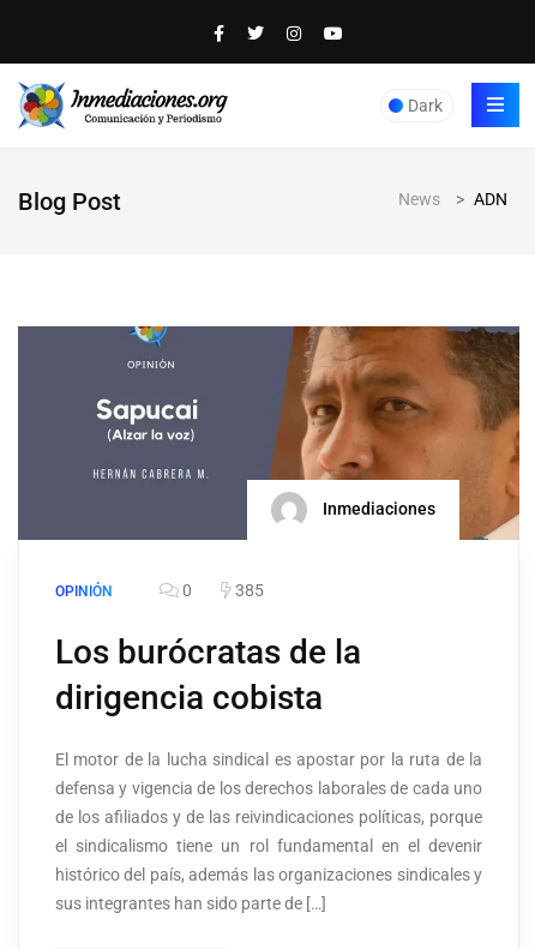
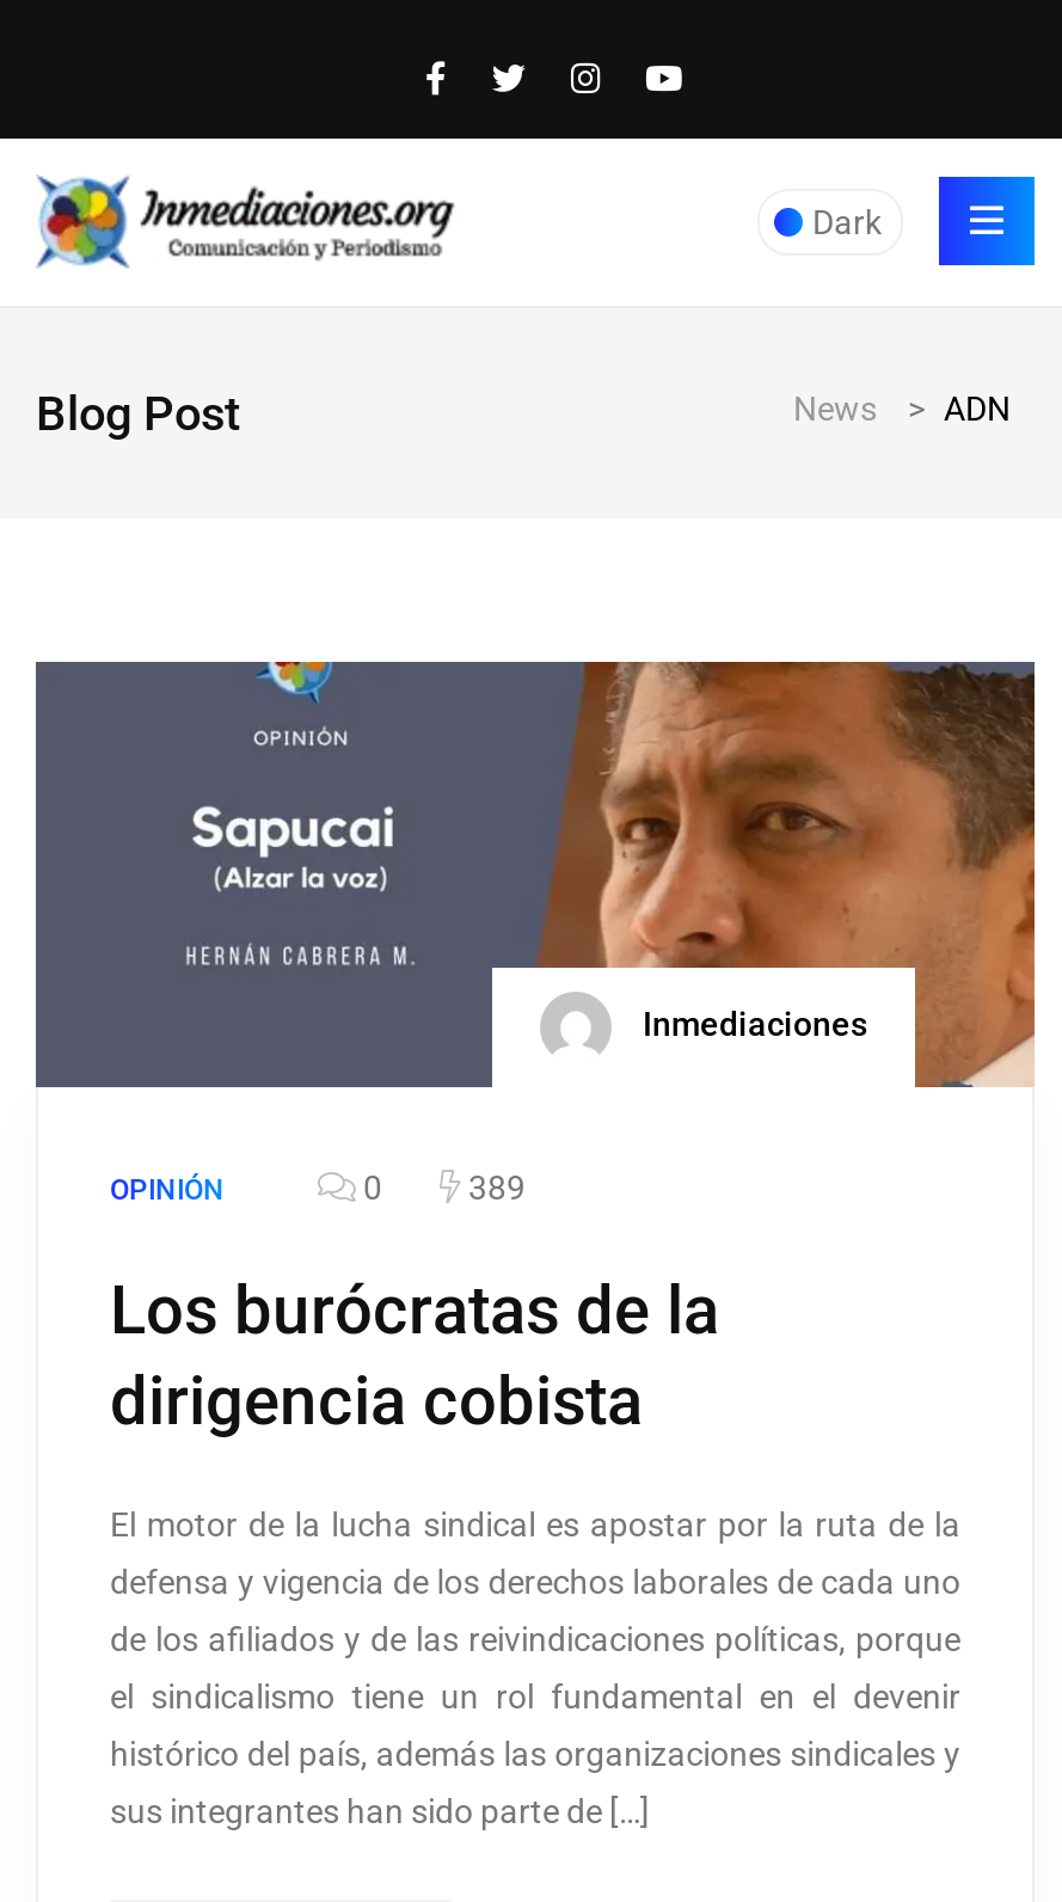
- 385
+ 389
